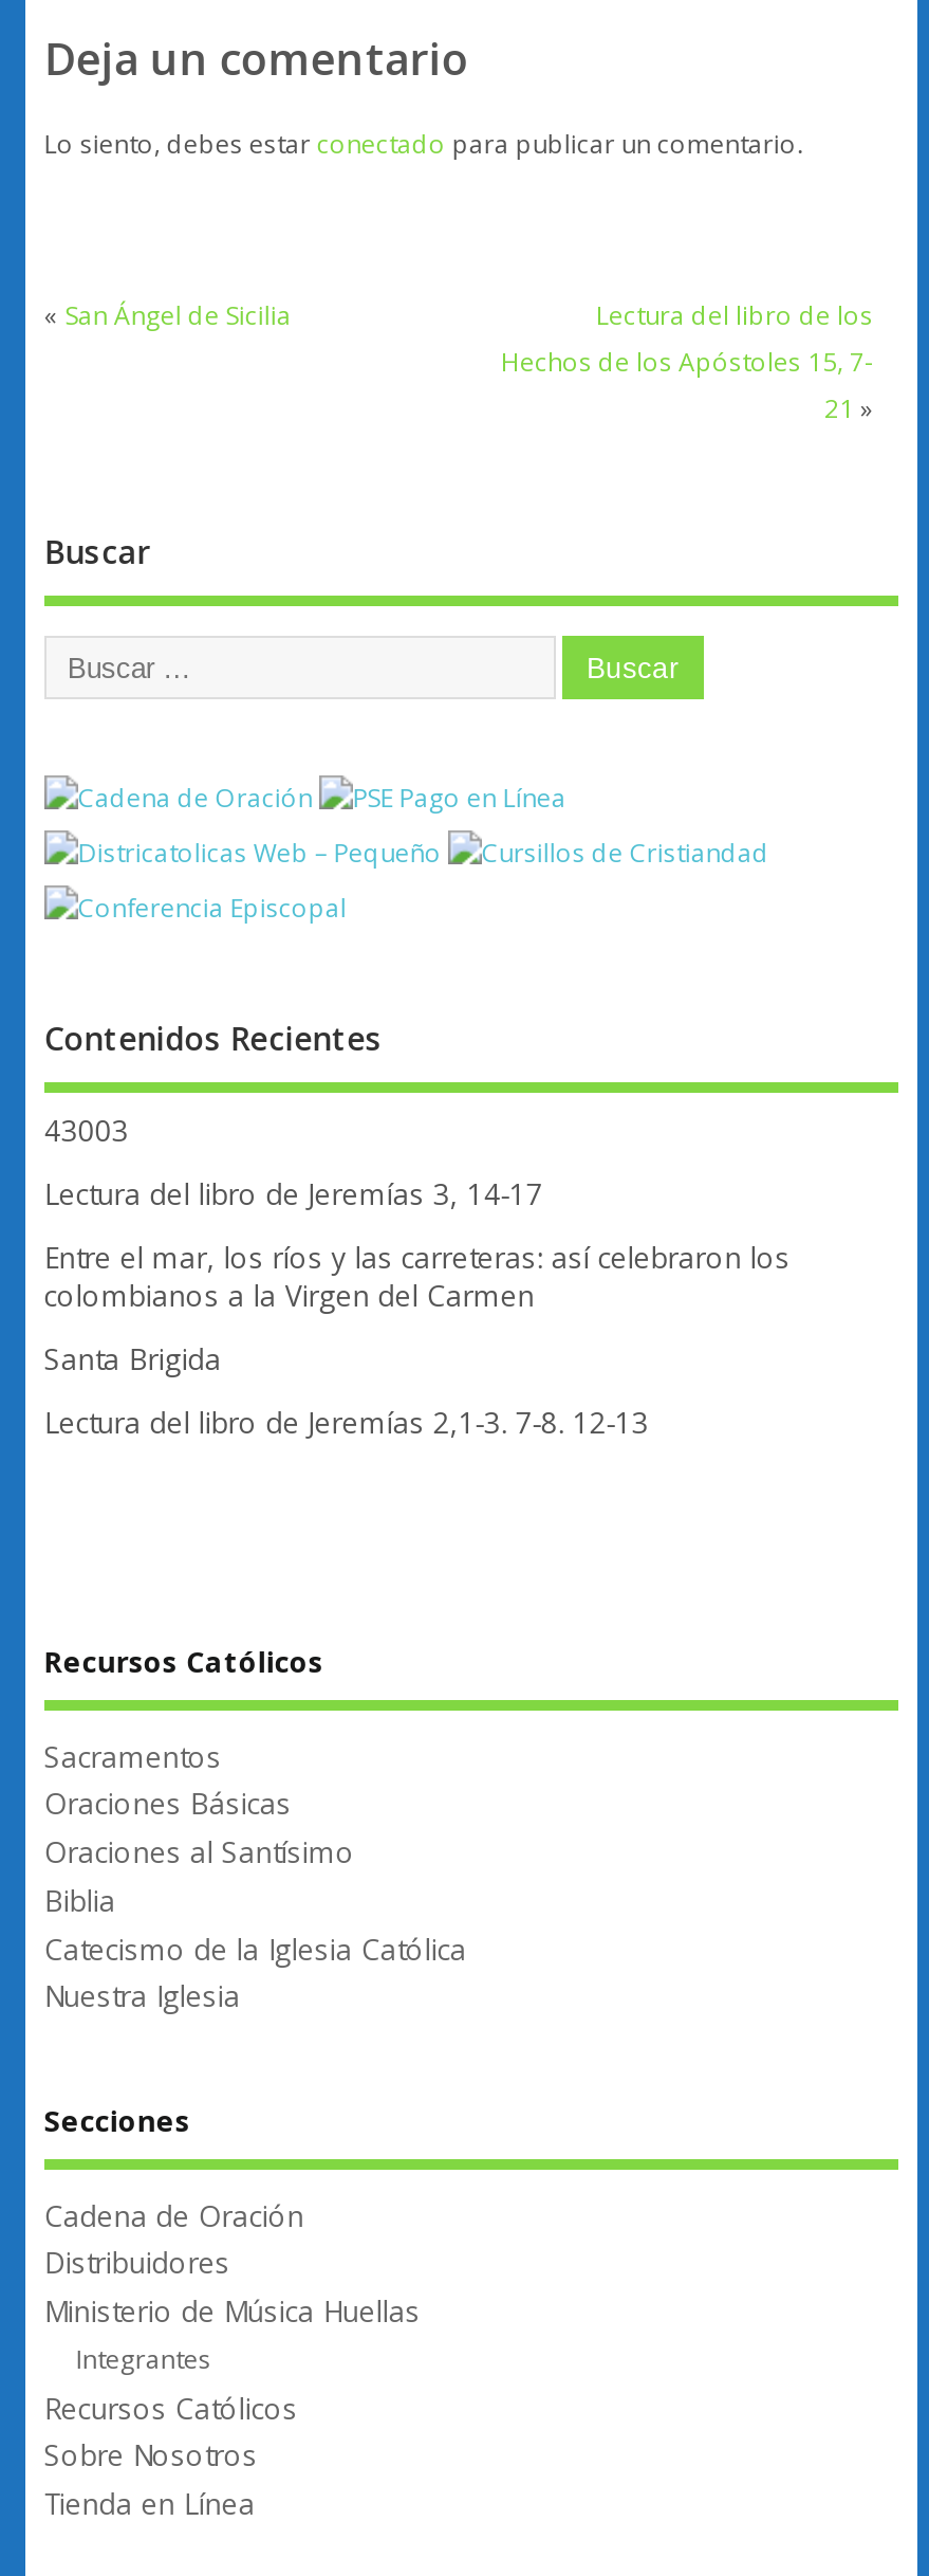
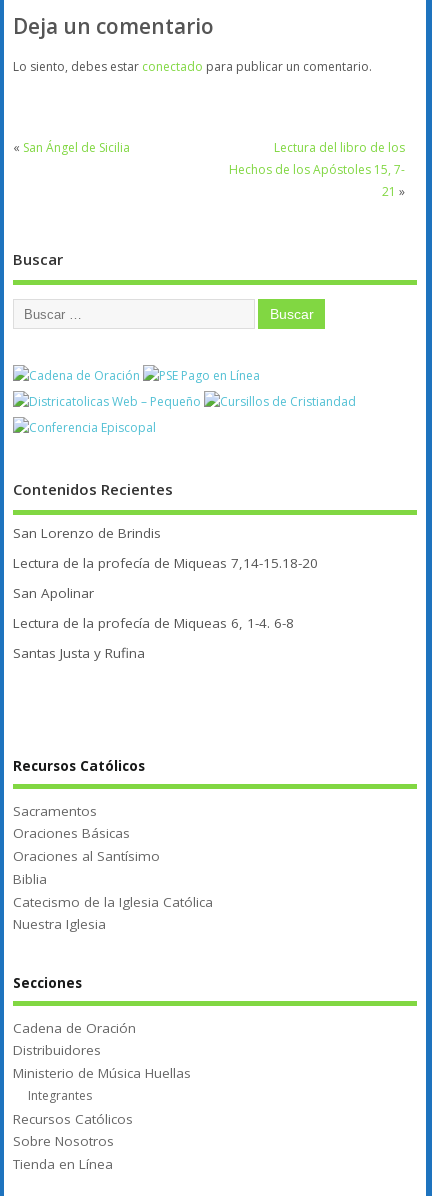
- 43003
+ San Lorenzo de Brindis

- Lectura del libro de Jeremías 3, 14-17
+ Lectura de la profecía de Miqueas 7,14-15.18-20

- Entre el mar, los ríos y las carreteras: así celebraron los
- colombianos a la Virgen del Carmen
+ San Apolinar

- Santa Brigida
+ Lectura de la profecía de Miqueas 6, 1-4. 6-8

- Lectura del libro de Jeremías 2,1-3. 7-8. 12-13
+ Santas Justa y Rufina
